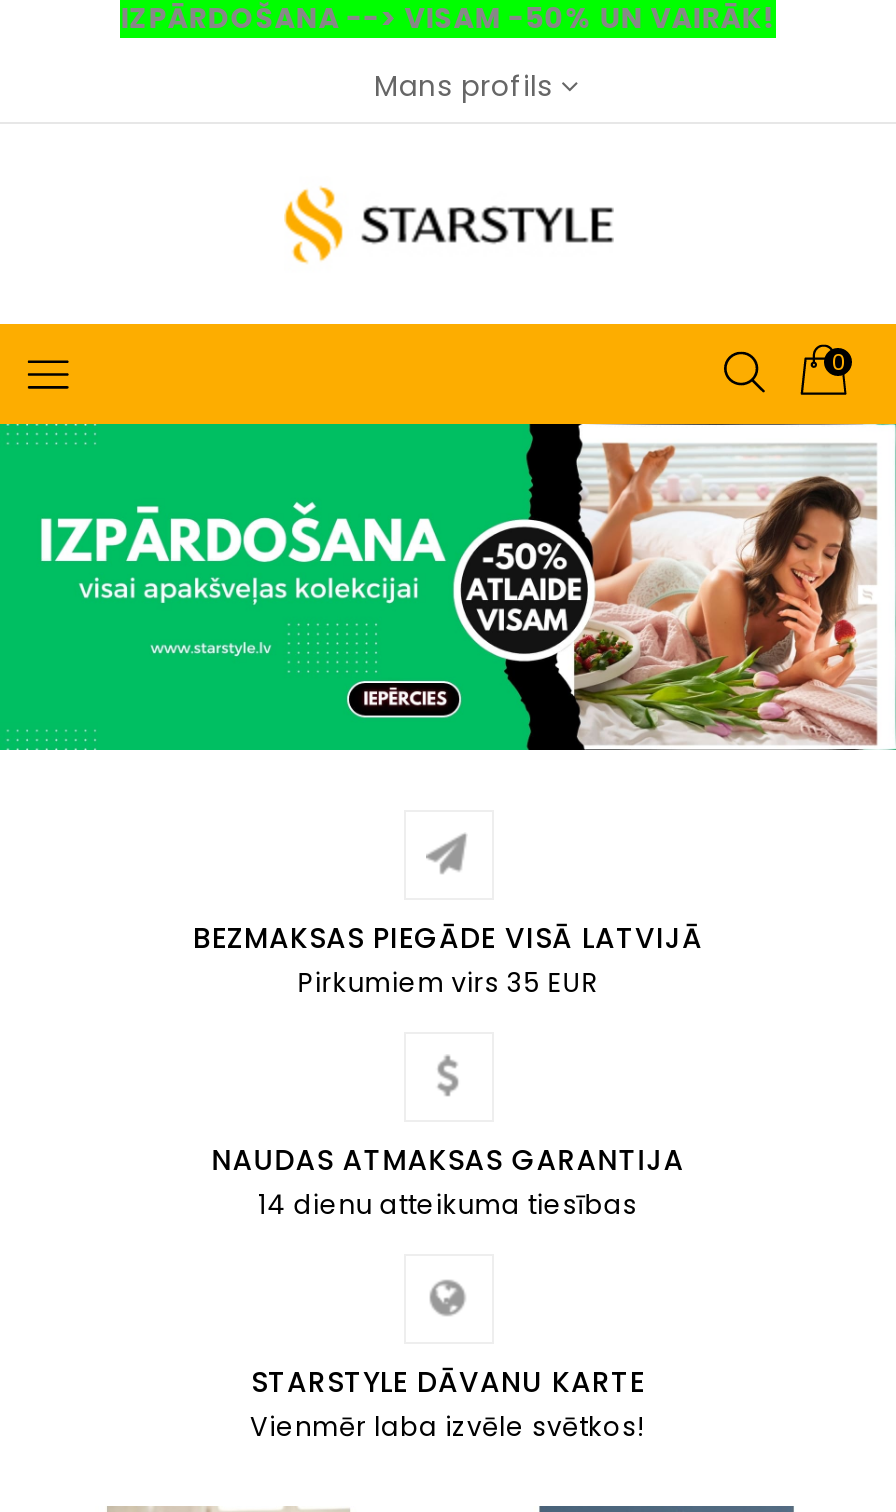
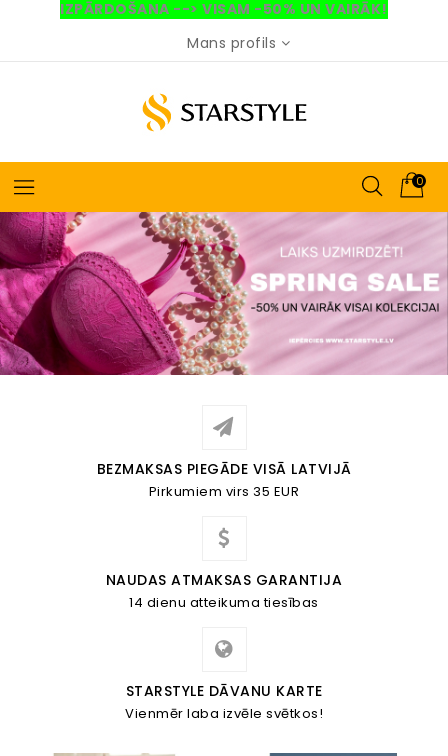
- [image]
+ [image]
